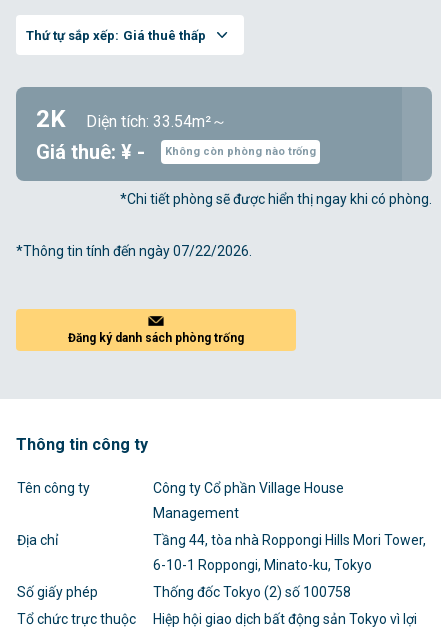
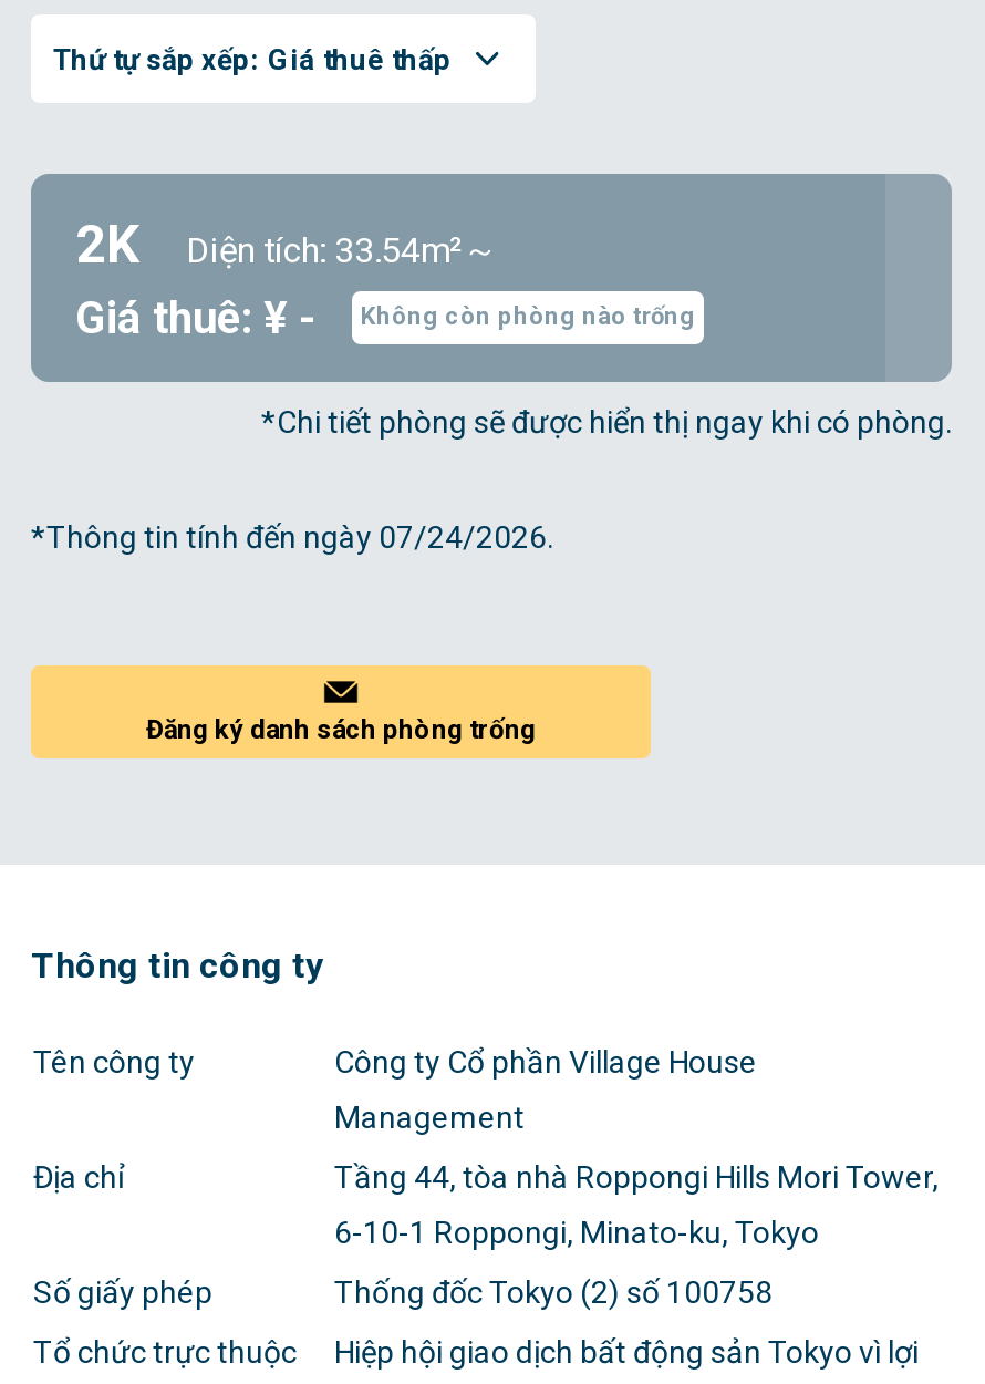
- *Thông tin tính đến ngày 07/22/2026.
+ *Thông tin tính đến ngày 07/24/2026.
